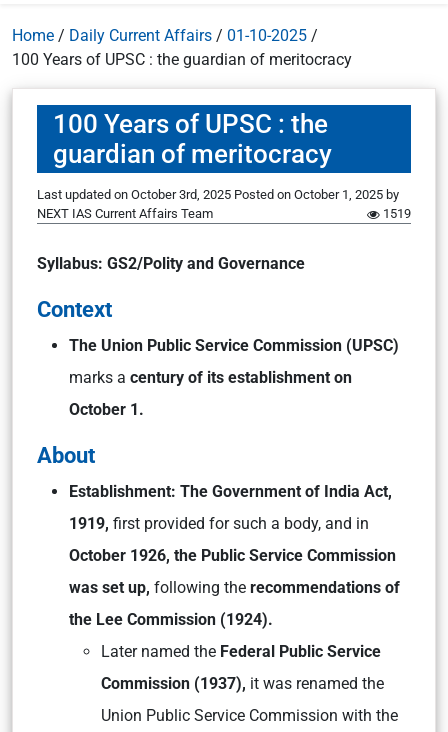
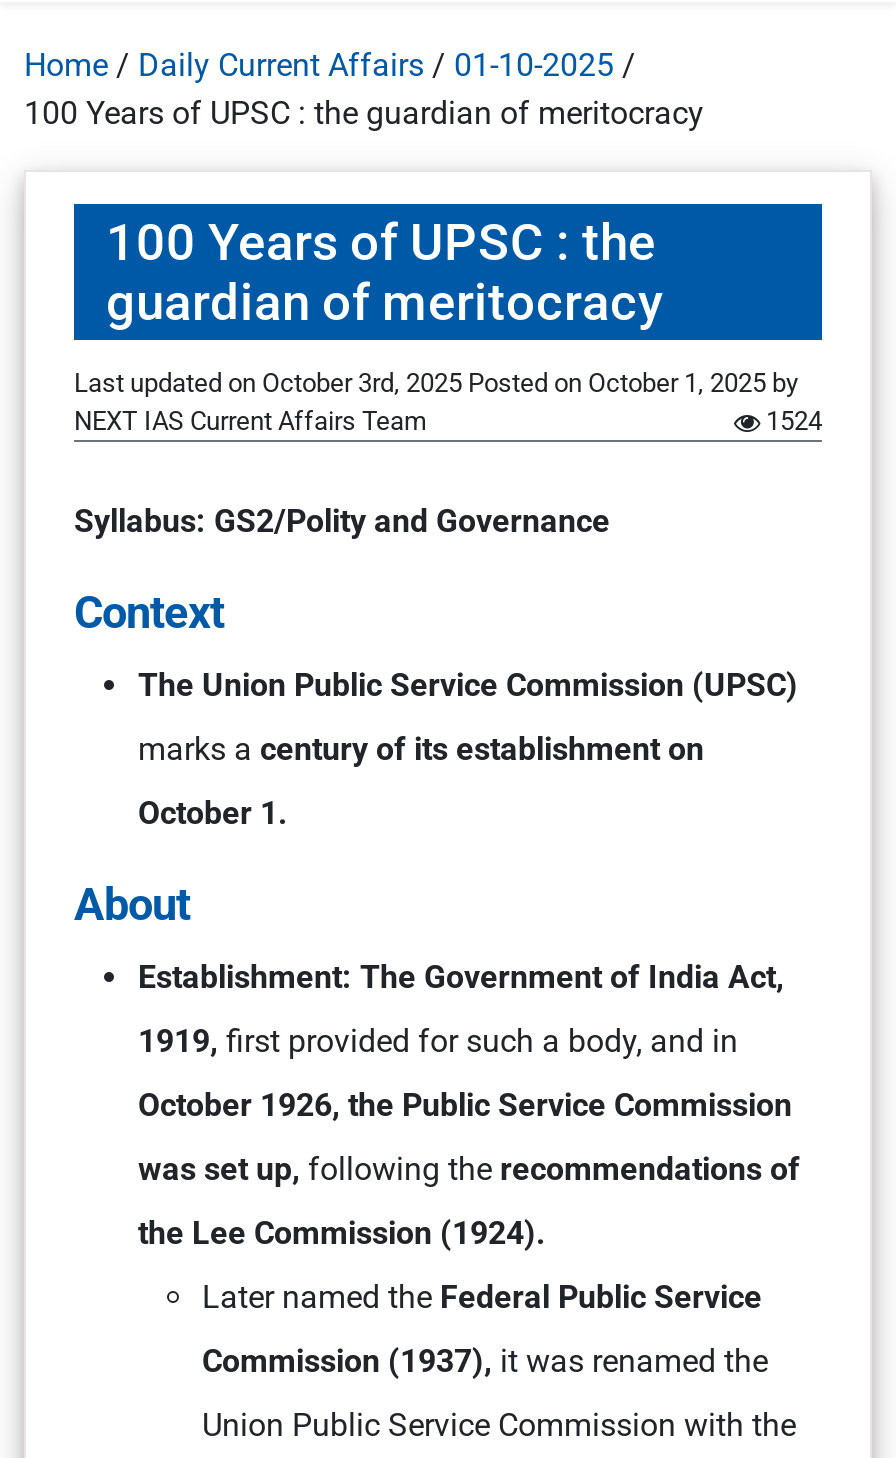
- 1519
+ 1524
